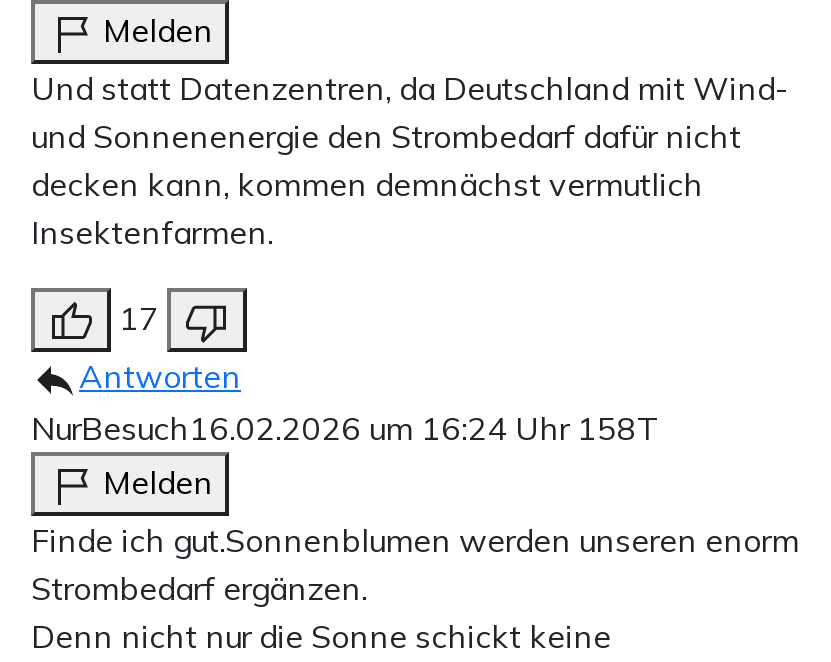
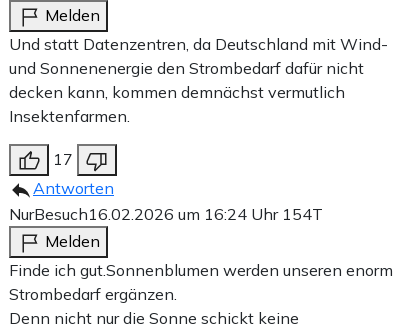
- NurBesuch 16.02.2026 um 16:24 Uhr 158T
+ NurBesuch 16.02.2026 um 16:24 Uhr 154T
